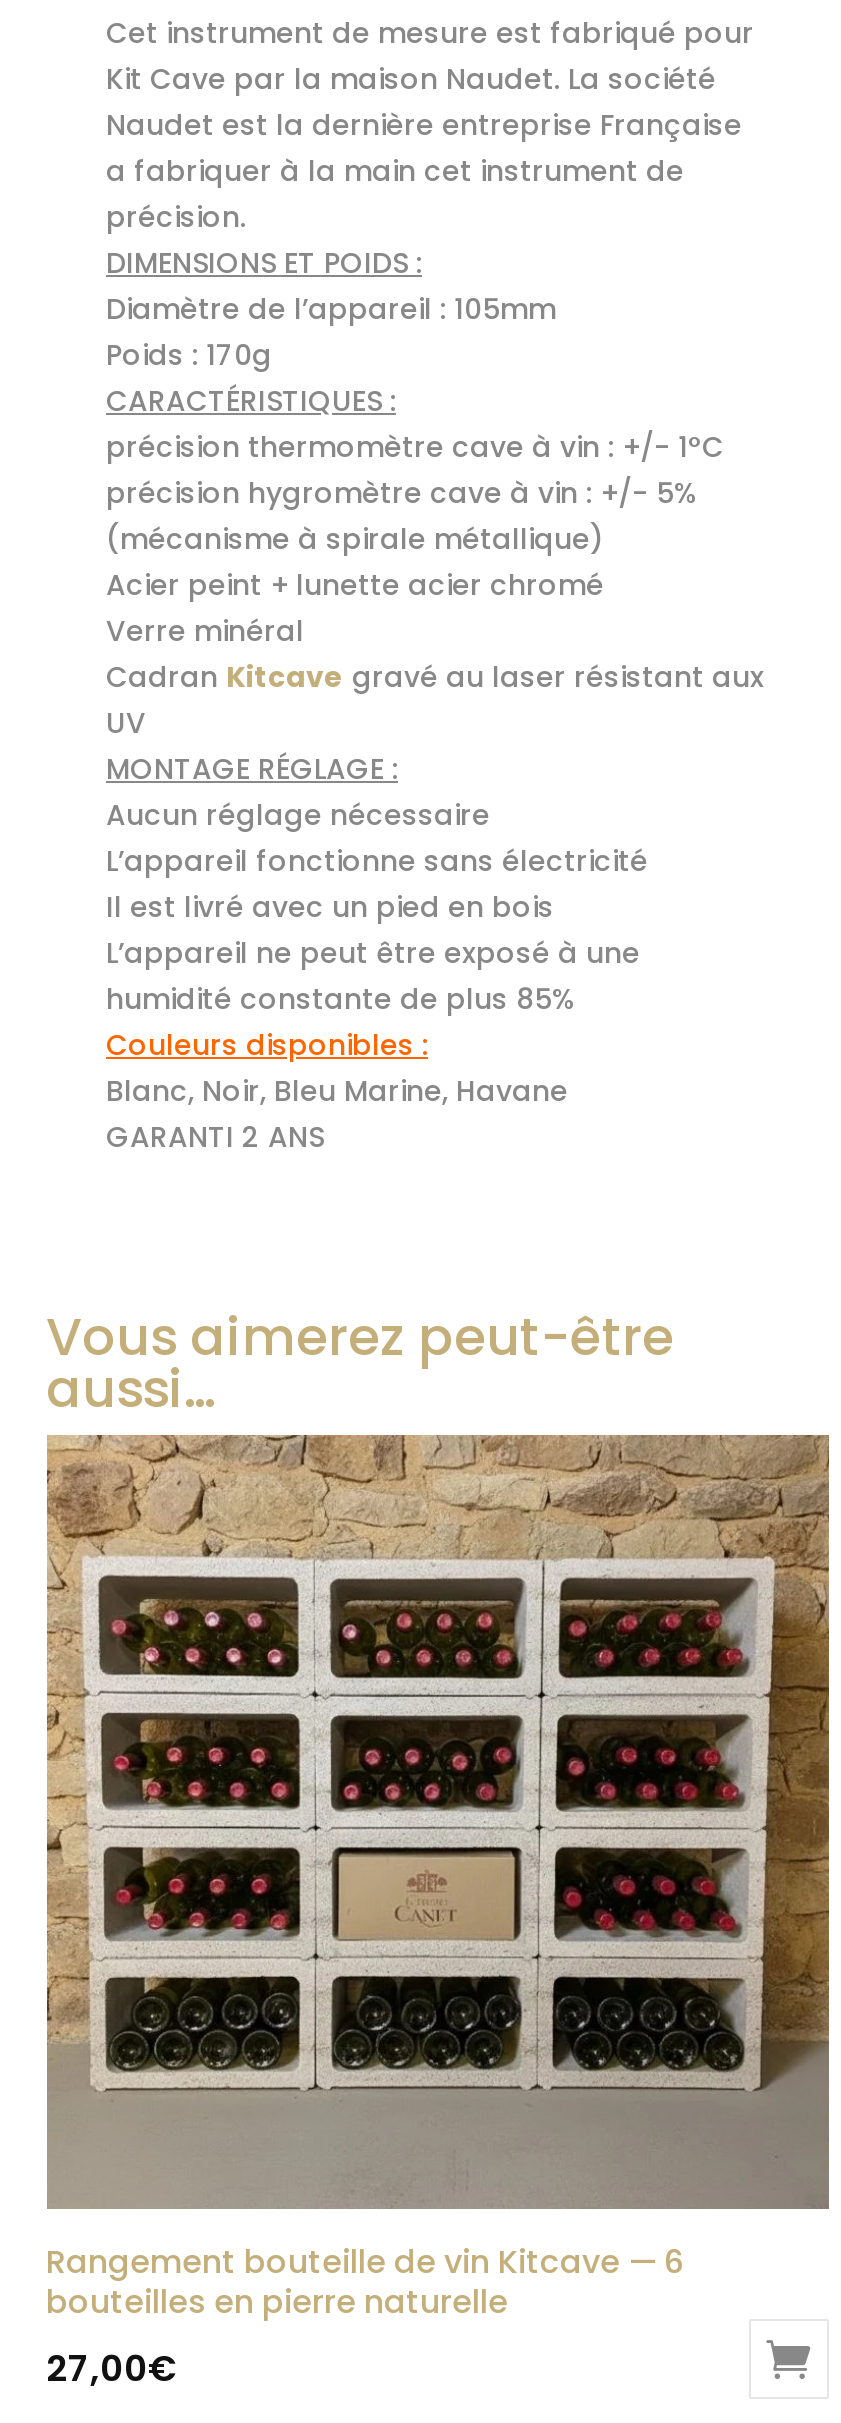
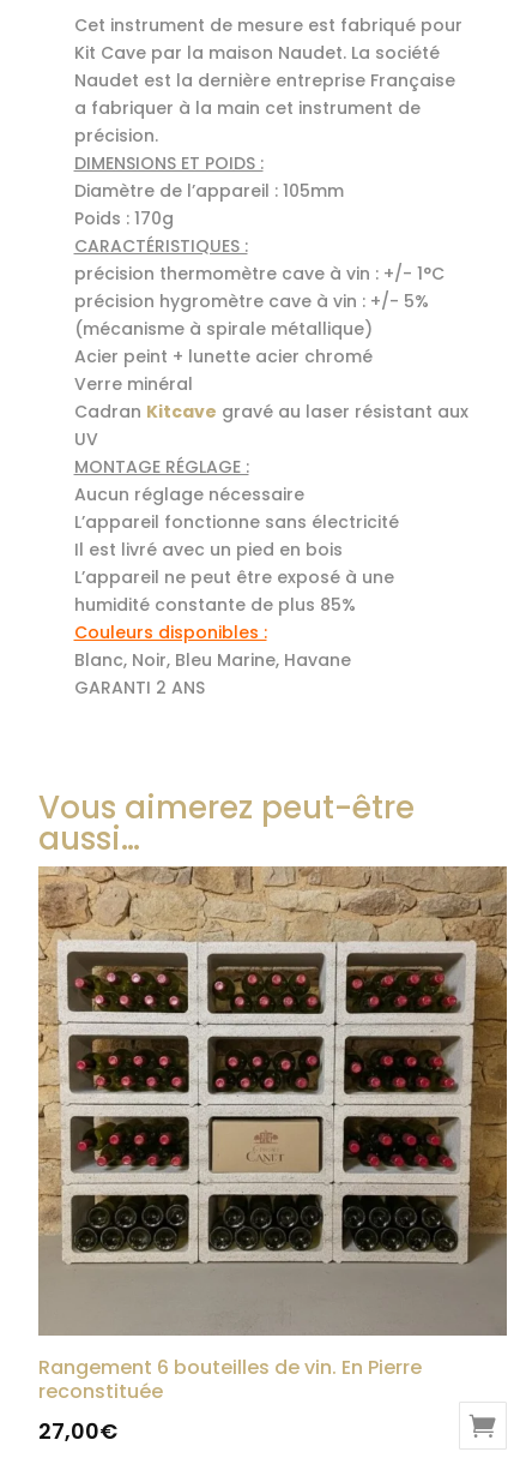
- Rangement bouteille de vin Kitcave — 6
- bouteilles en pierre naturelle
+ Rangement 6 bouteilles de vin. En Pierre
+ reconstituée
